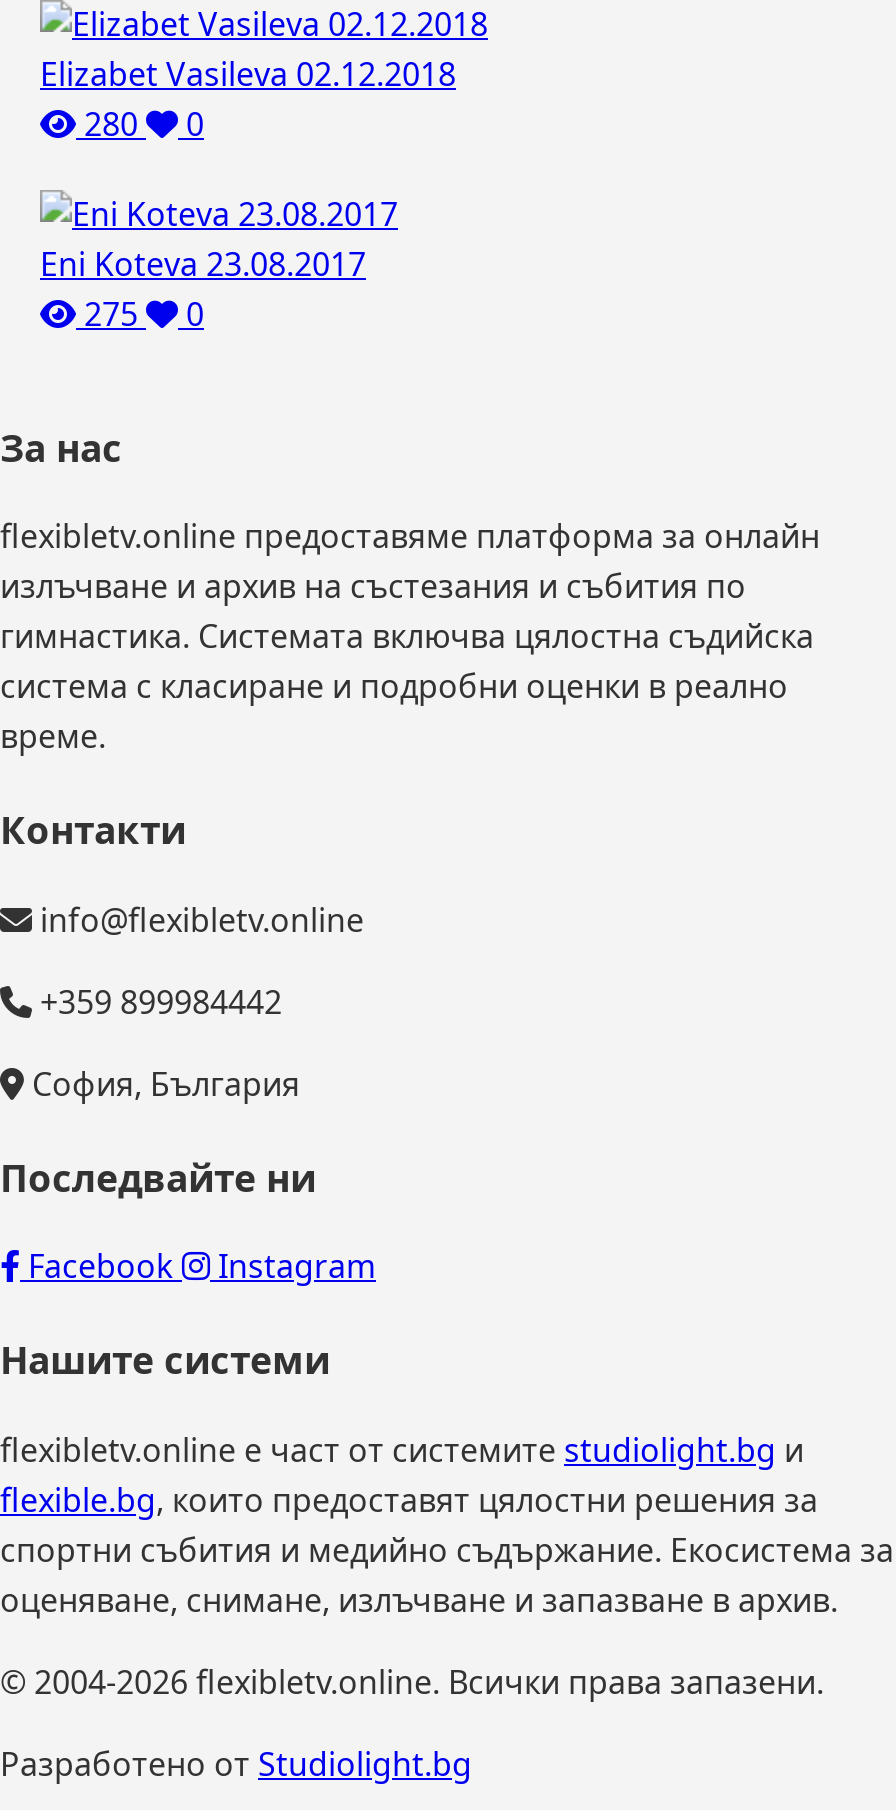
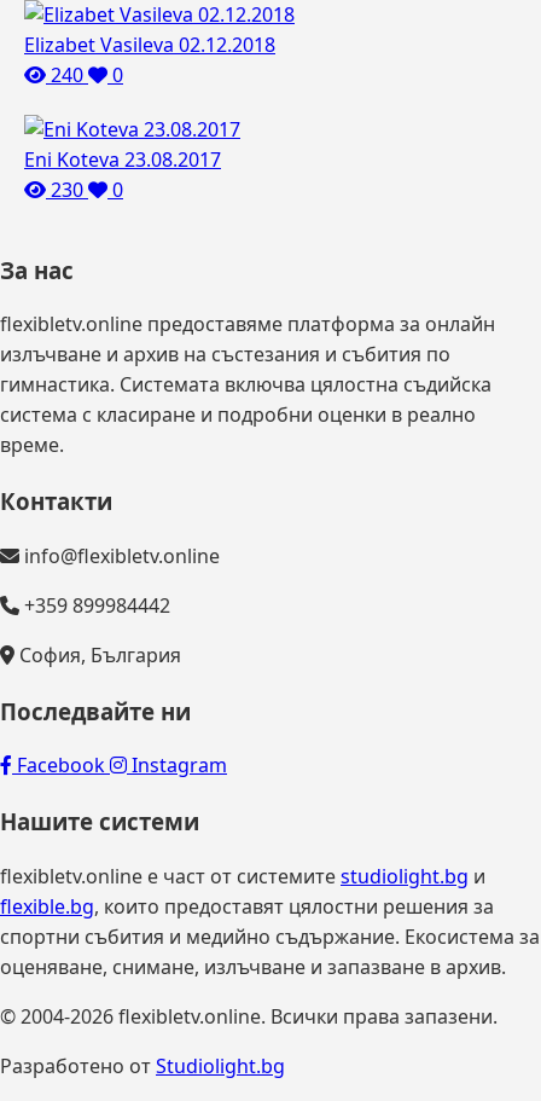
- 280 0
+ 240 0

- 275 0
+ 230 0
